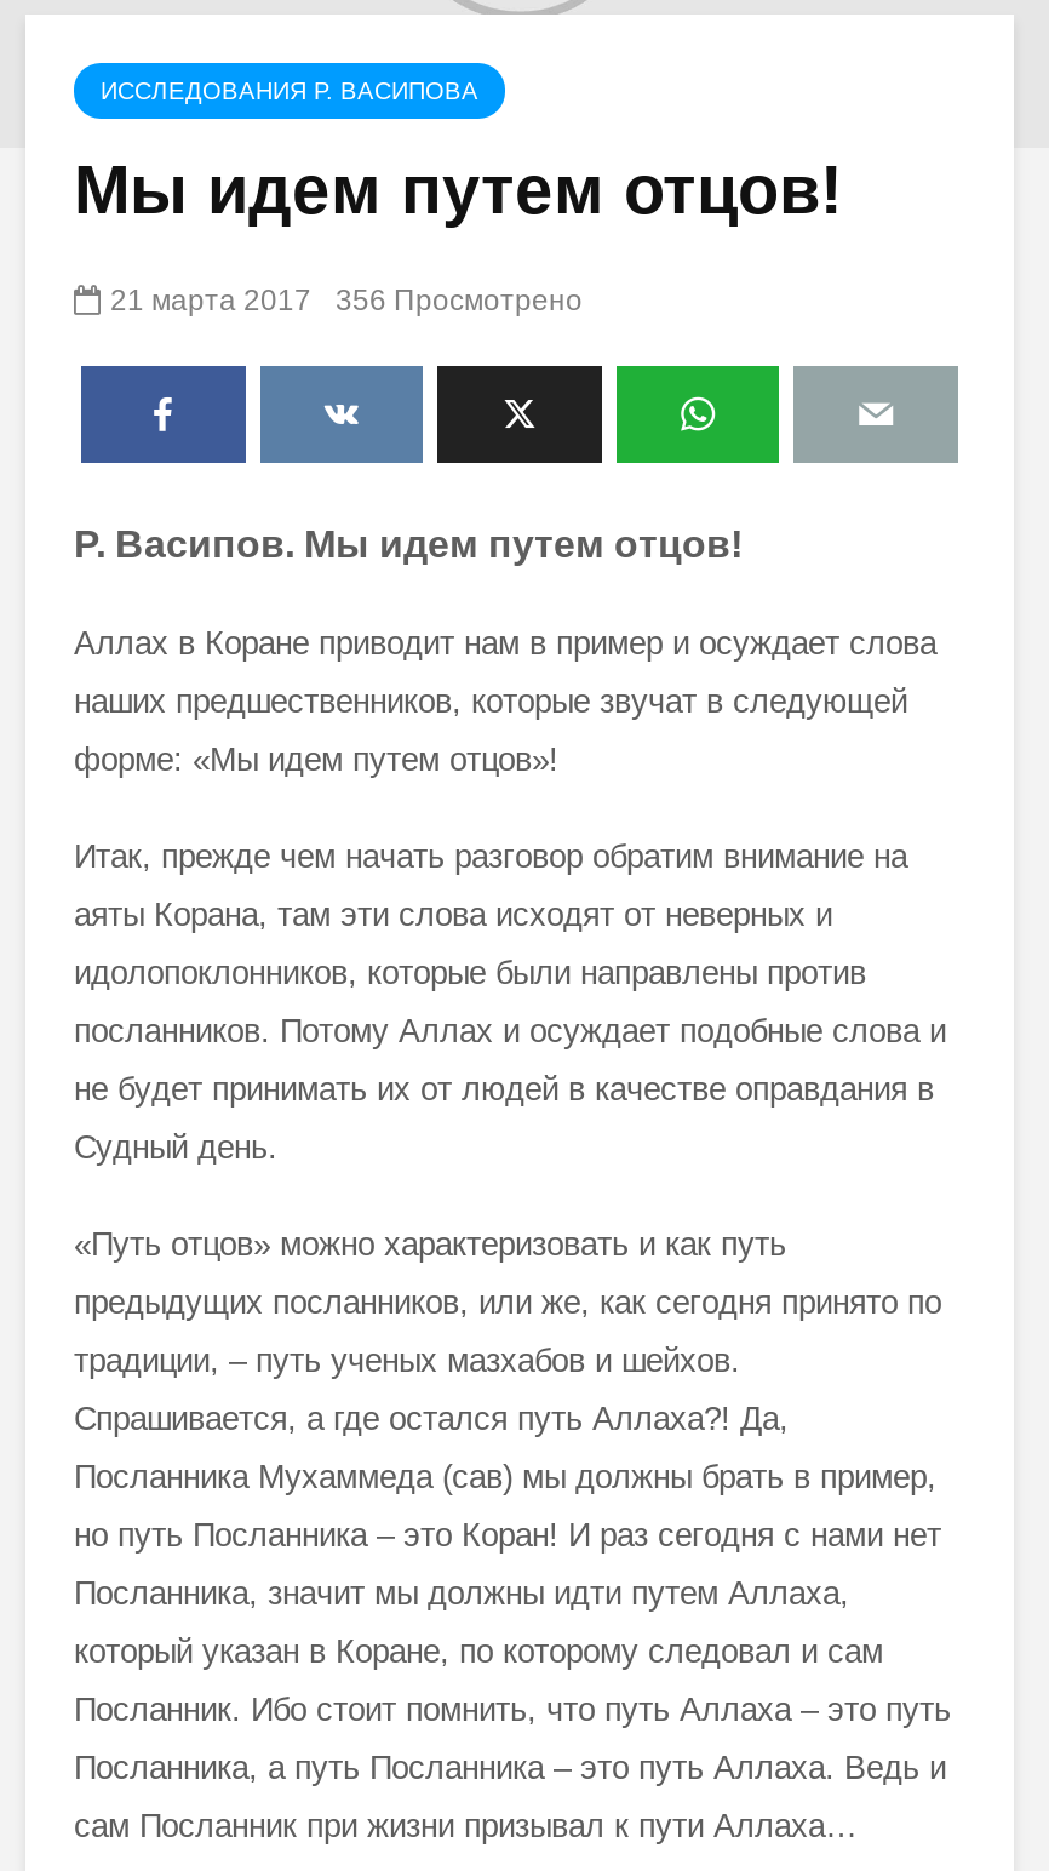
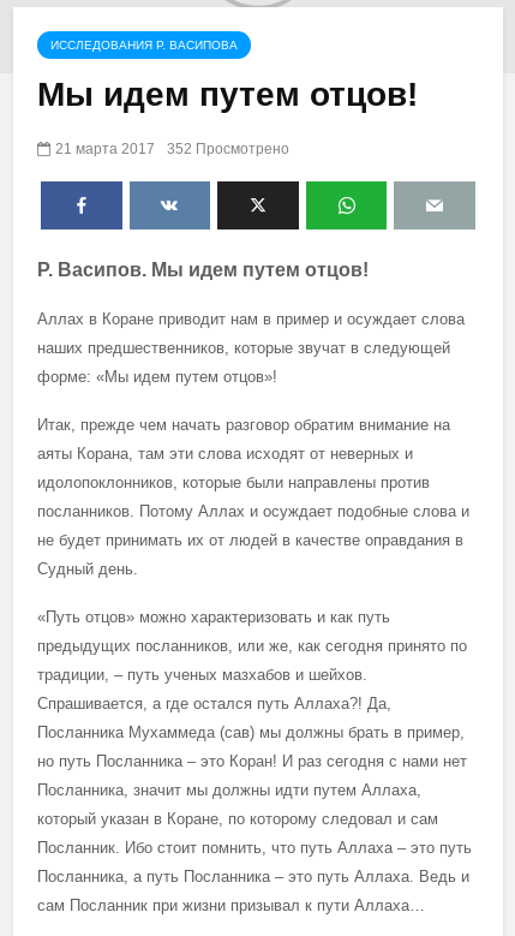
- 21 марта 2017 356 Просмотрено
+ 21 марта 2017 352 Просмотрено
